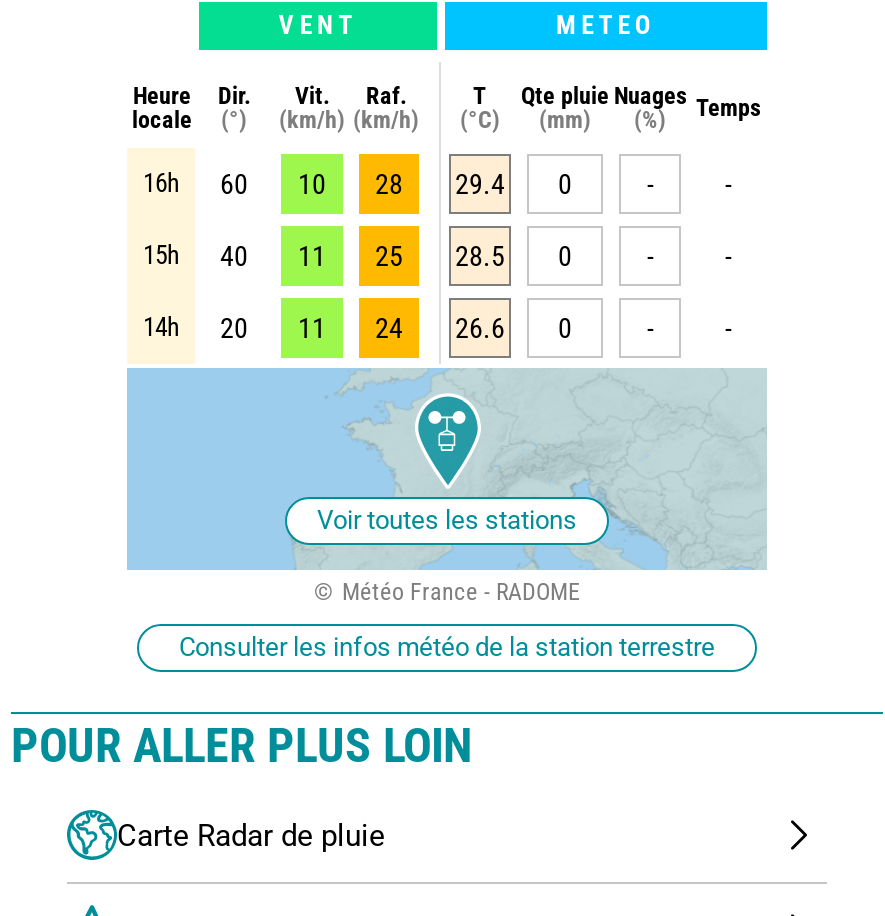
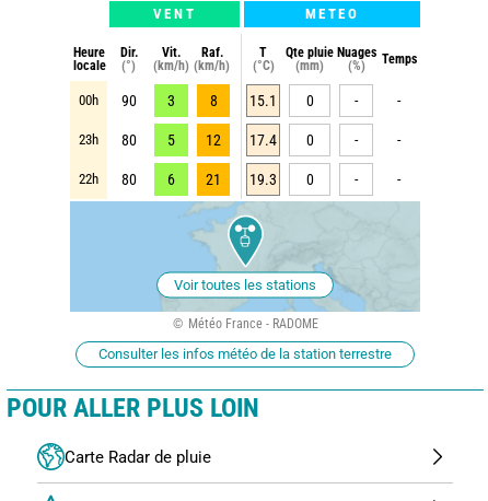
- 16h
- 60
- 10
- 28
- 29.4
+ 00h
+ 90
+ 3
+ 8
+ 15.1

- 15h
- 40
- 11
- 25
- 28.5
+ 23h
+ 80
+ 5
+ 12
+ 17.4

- 14h
- 20
- 11
- 24
- 26.6
+ 22h
+ 80
+ 6
+ 21
+ 19.3
